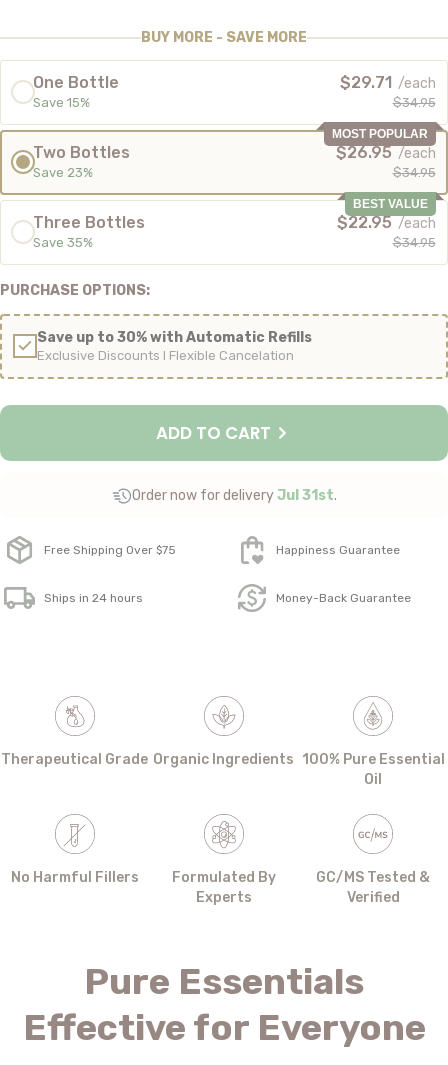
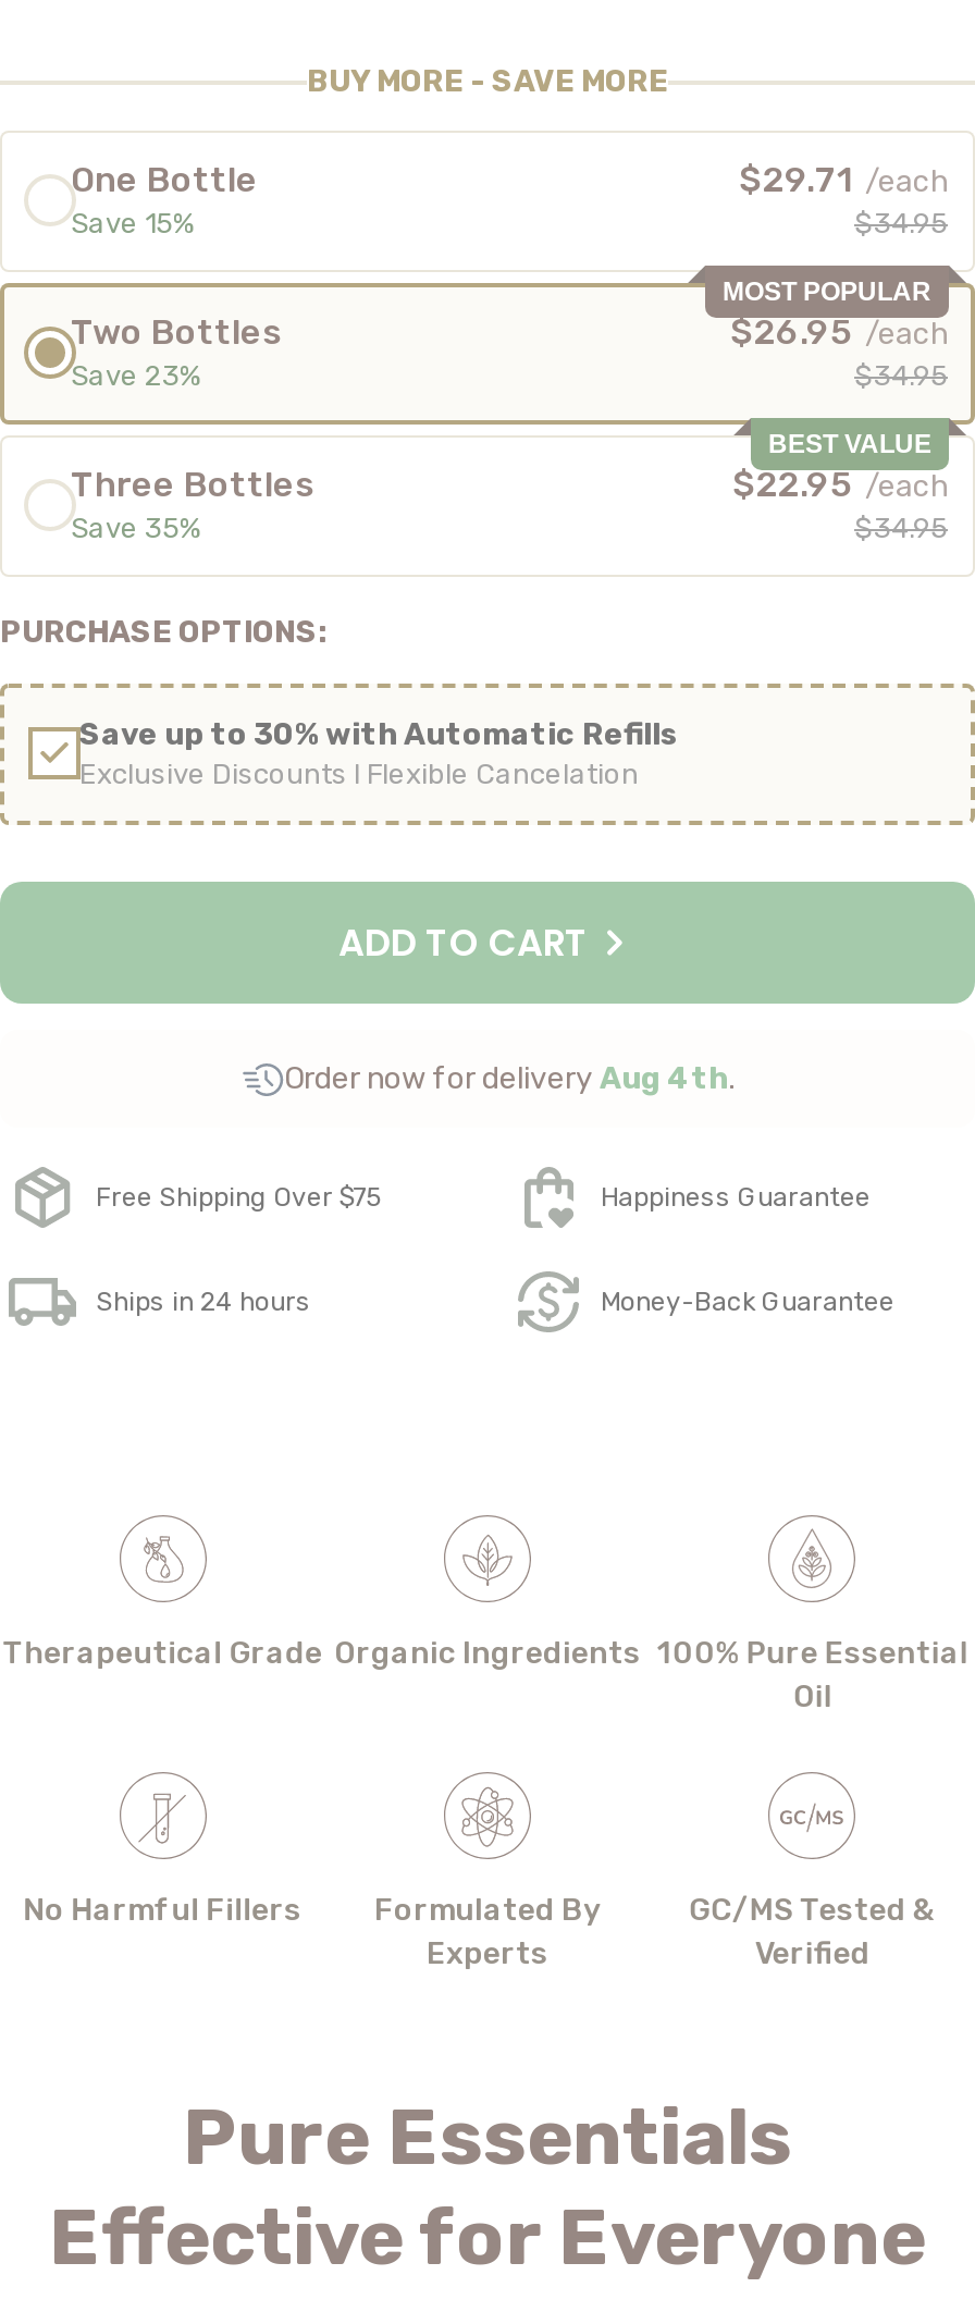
- Order now for delivery Jul 31st.
+ Order now for delivery Aug 4th.
